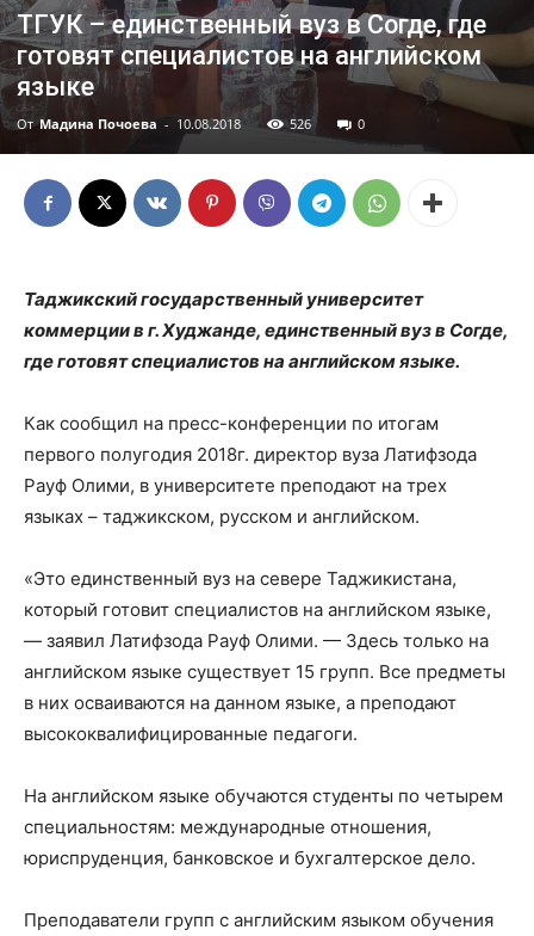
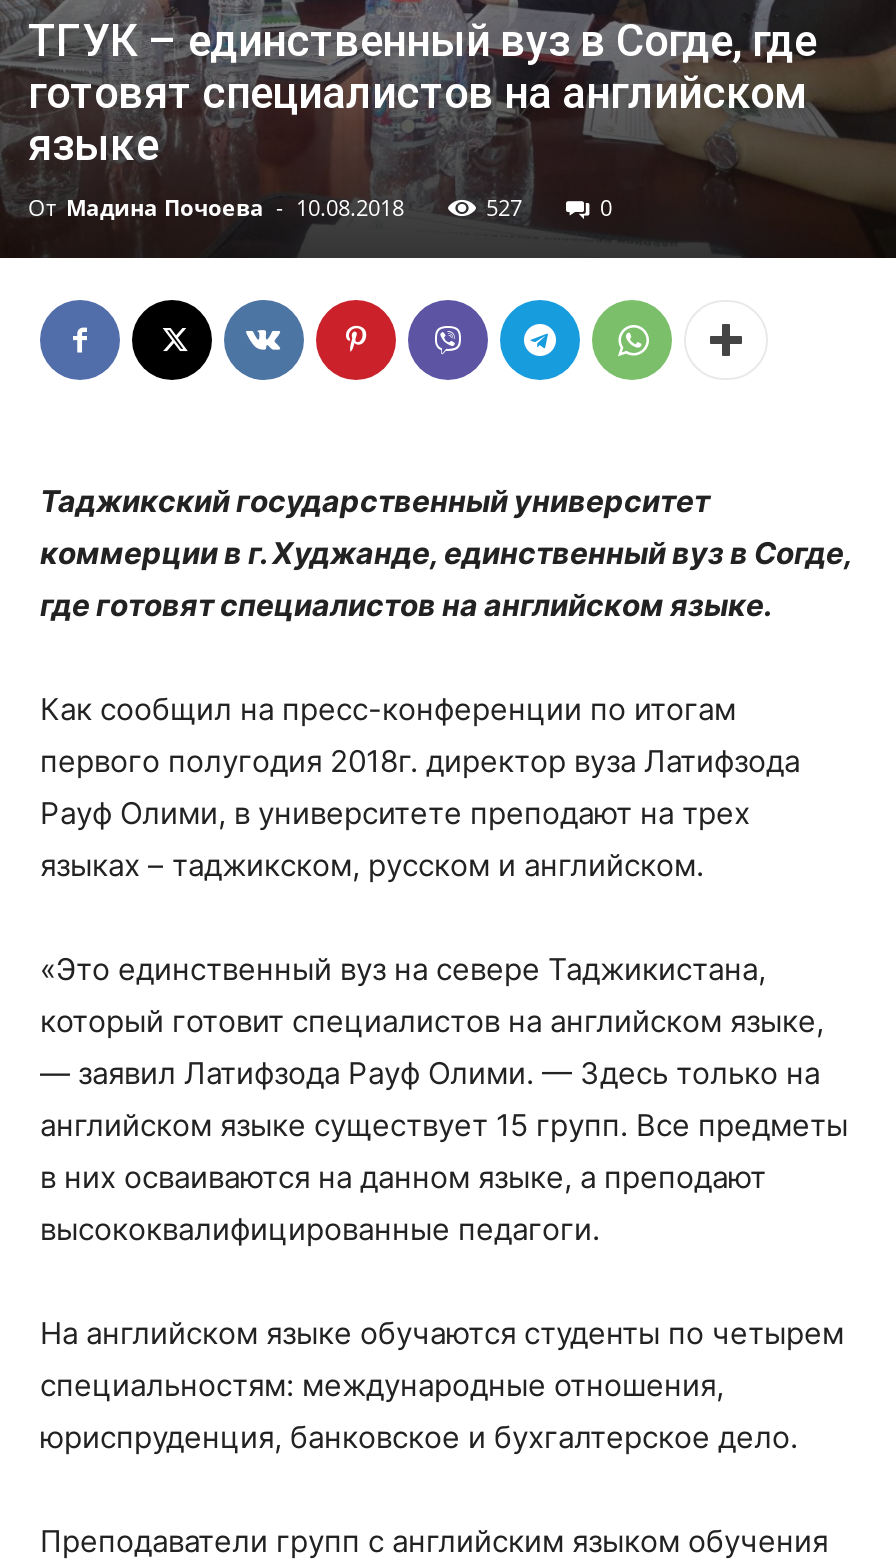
- 526
+ 527
